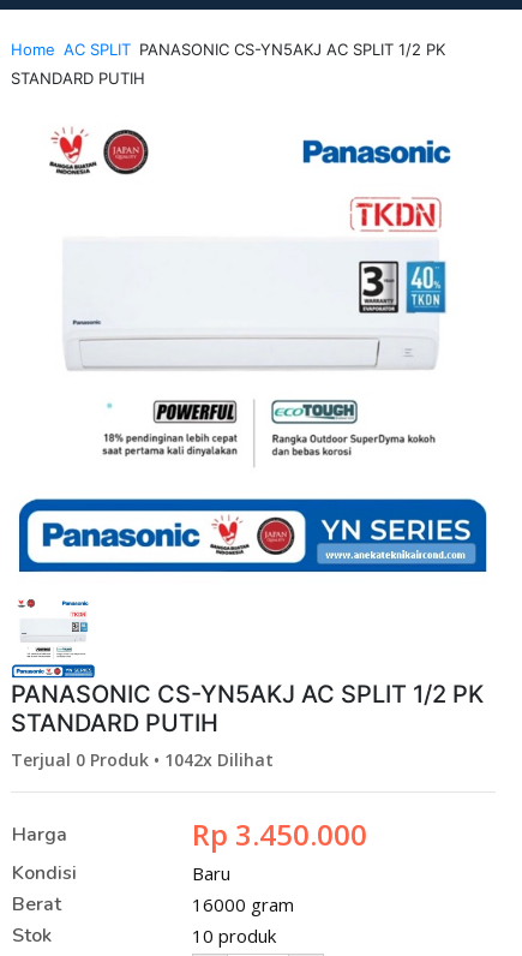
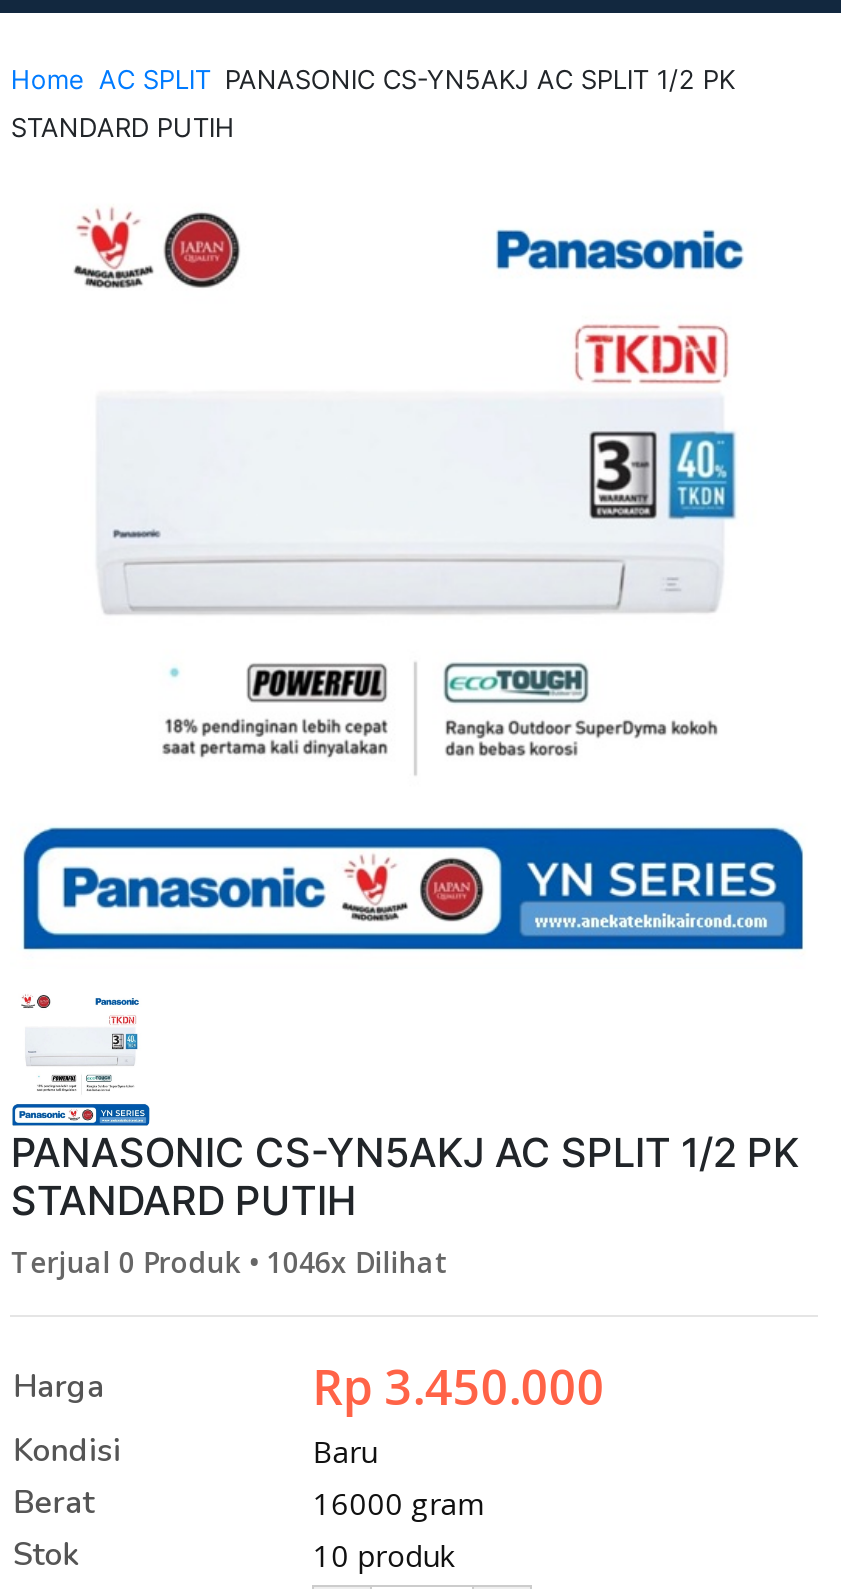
- Terjual 0 Produk • 1042x Dilihat
+ Terjual 0 Produk • 1046x Dilihat
